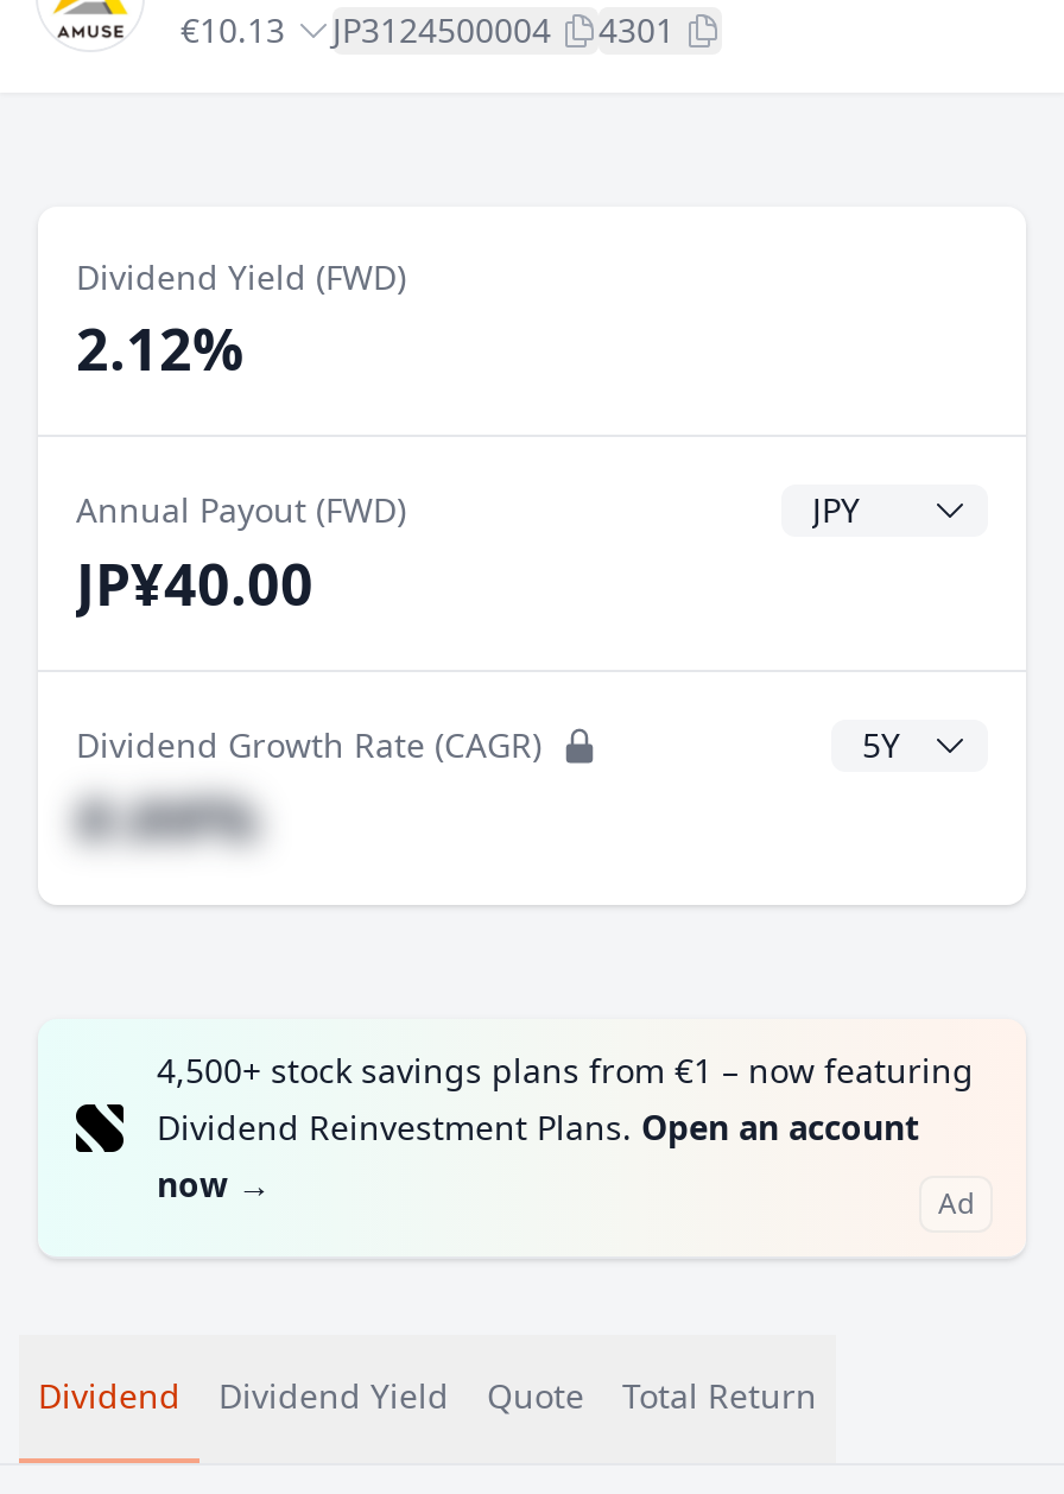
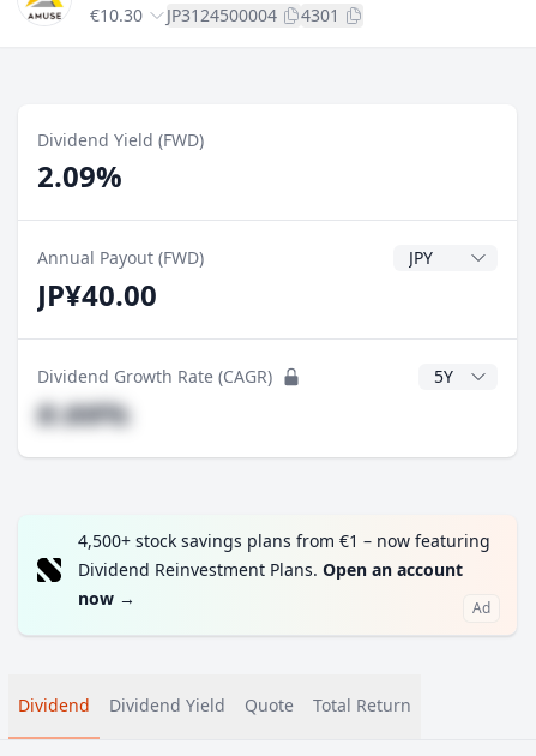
- €10.13 JP3124500004 4301
+ €10.30 JP3124500004 4301

- 2.12%
+ 2.09%
